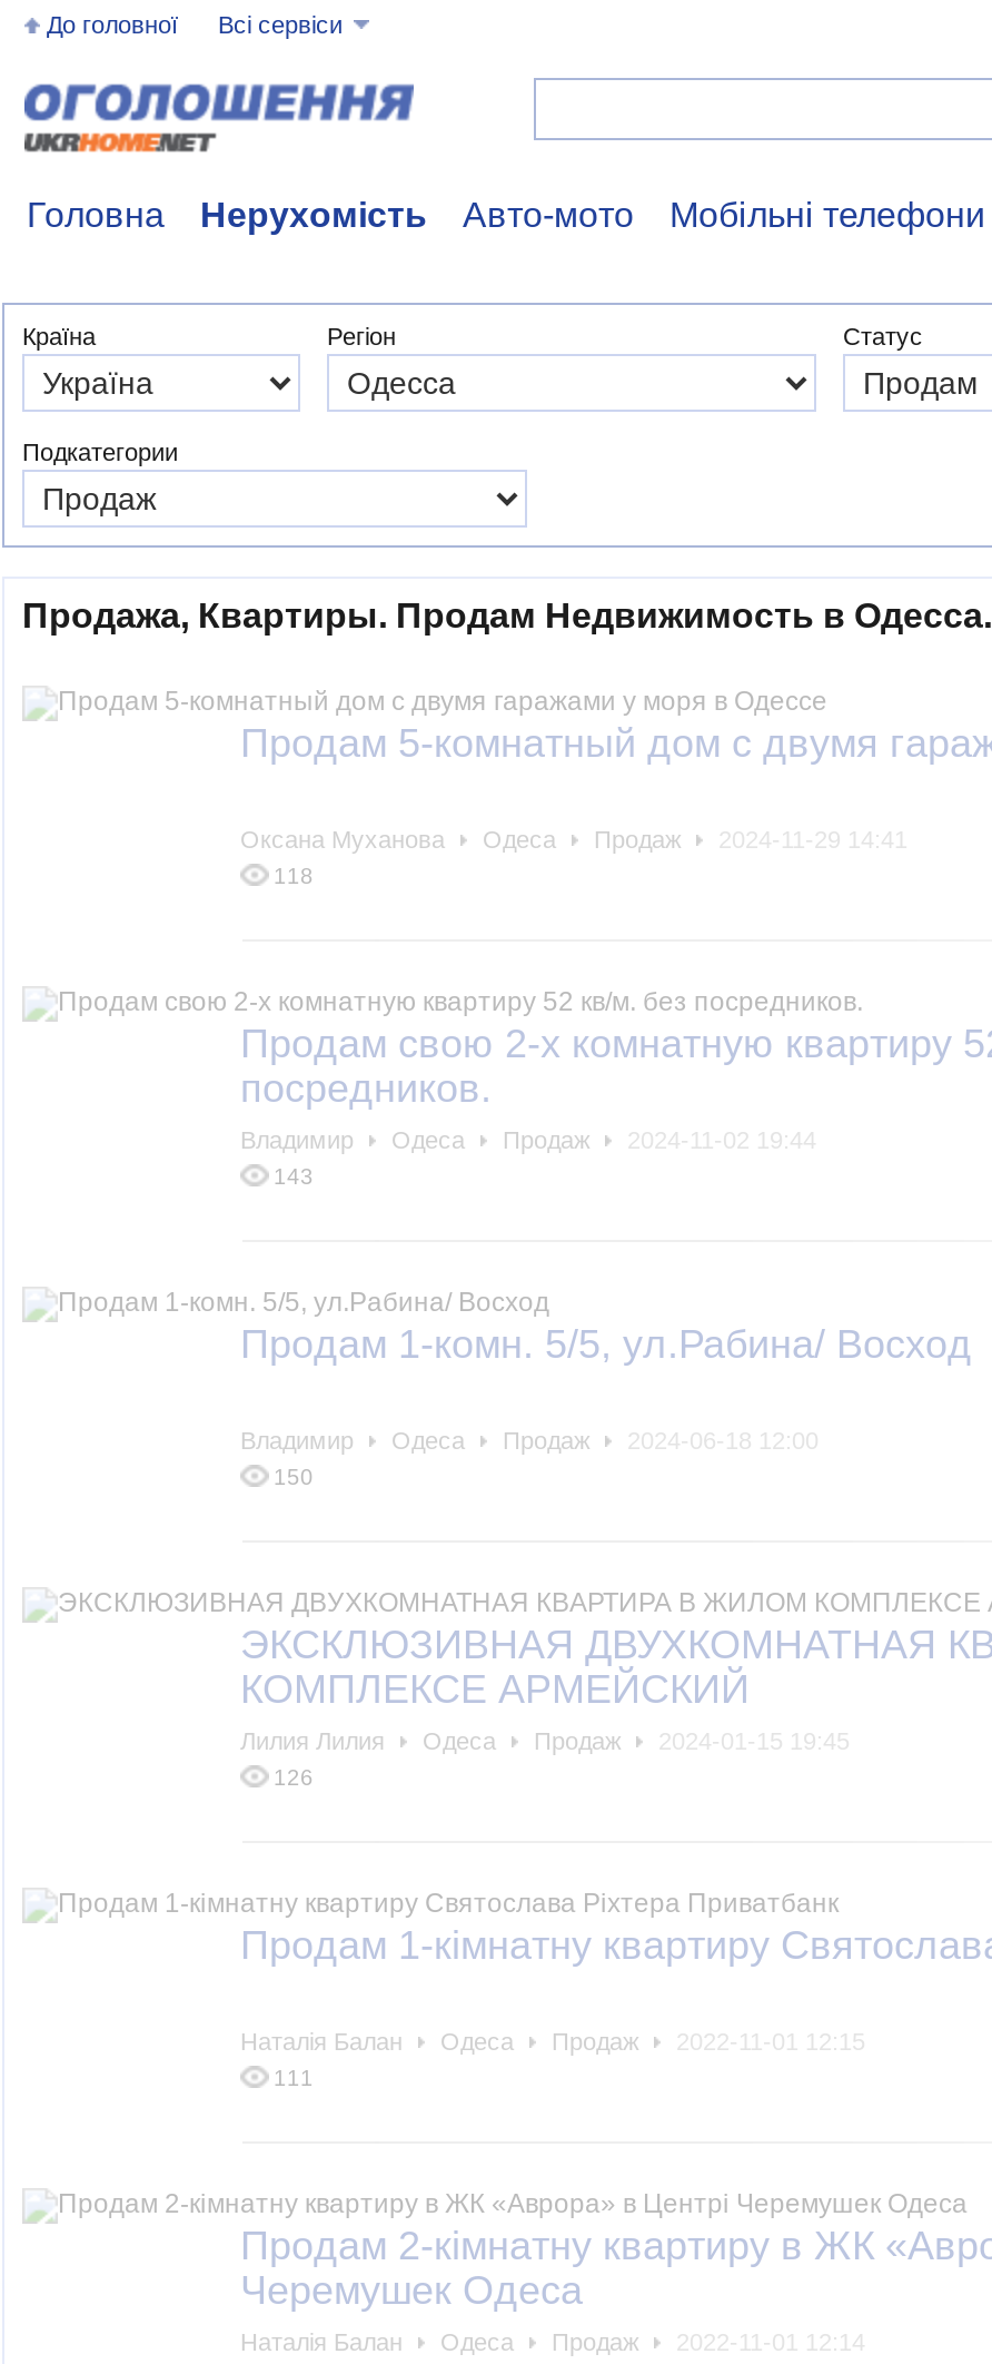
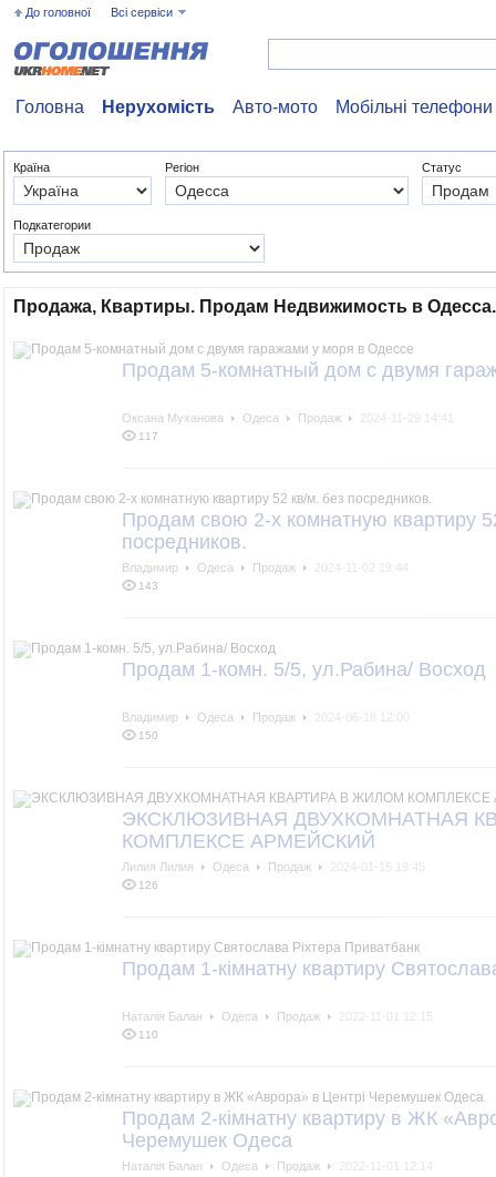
- 118
+ 117

- 111
+ 110
